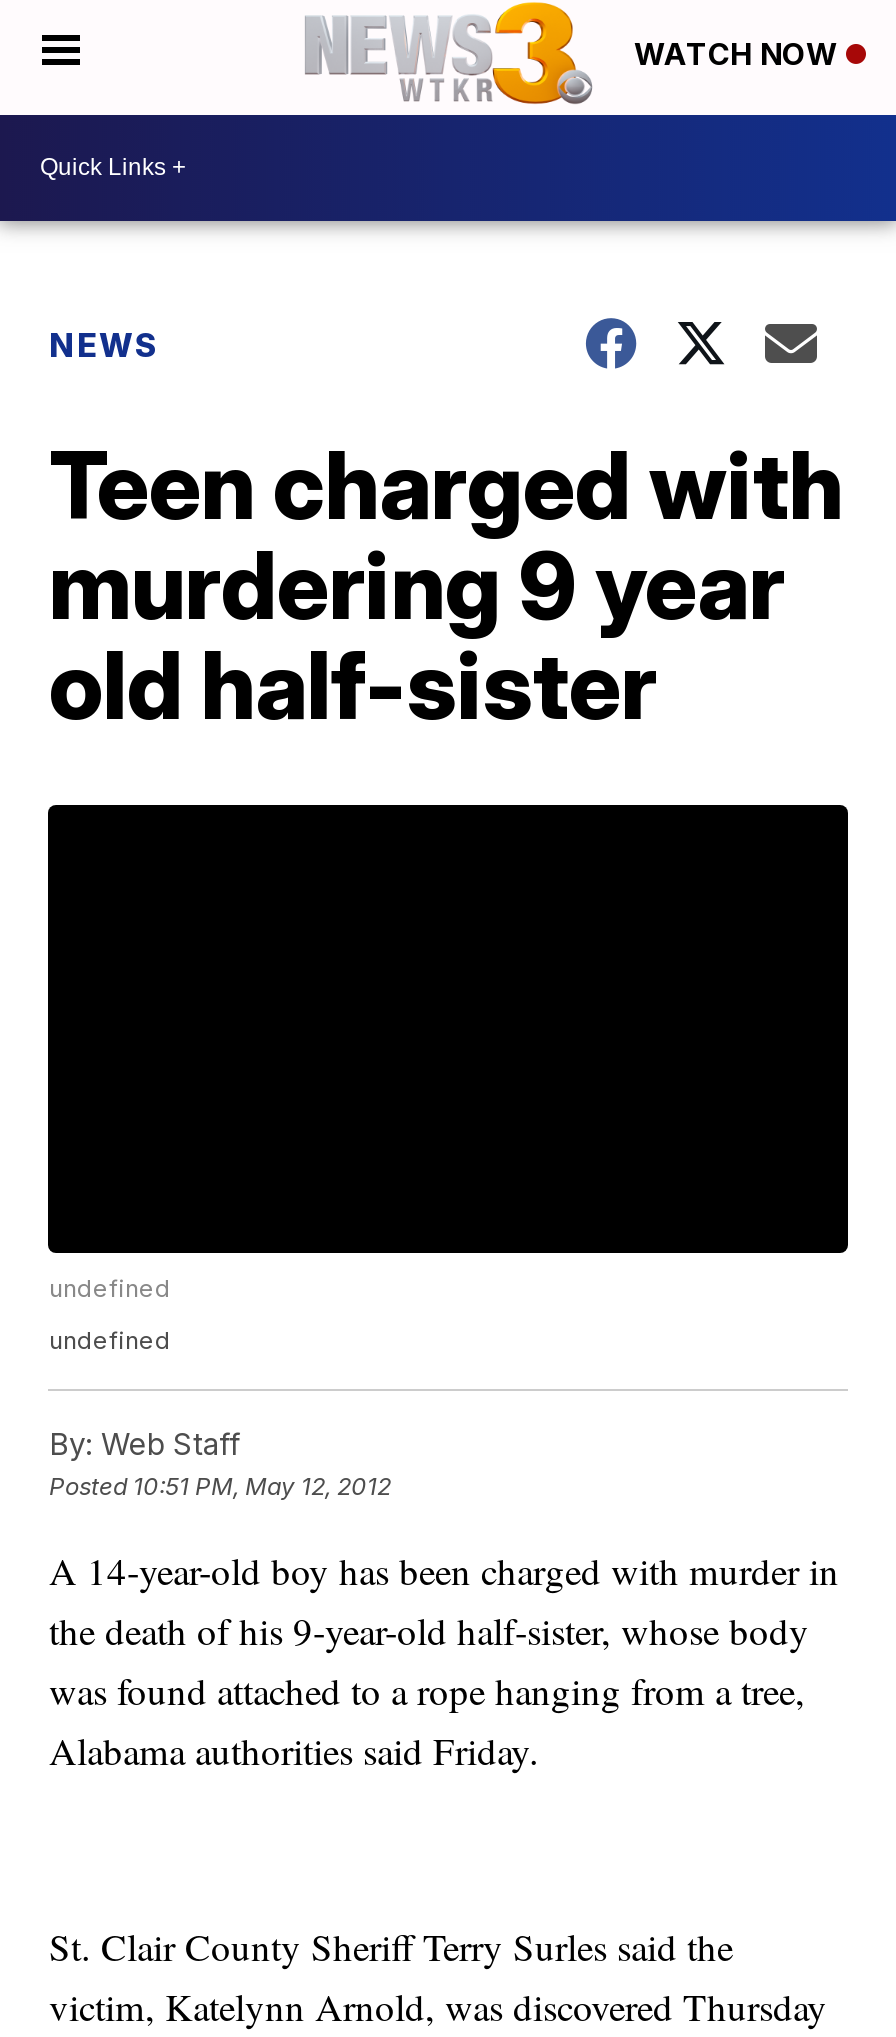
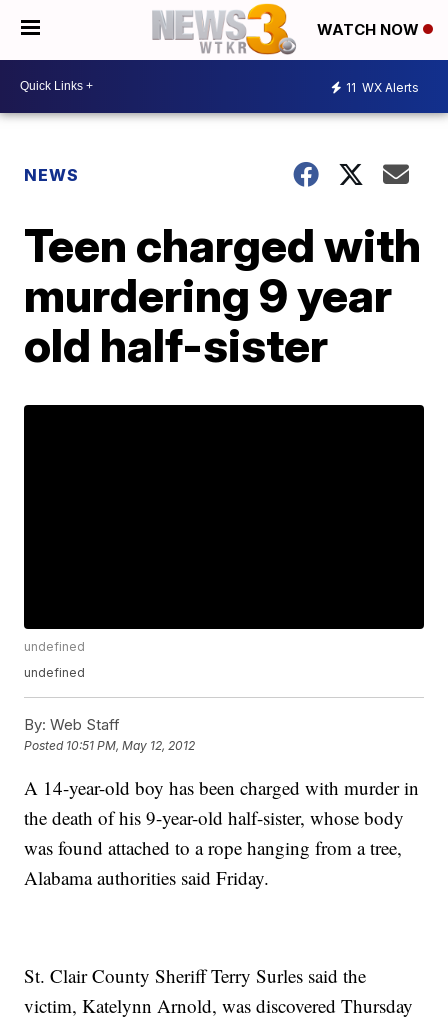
+ 11 WX Alerts
